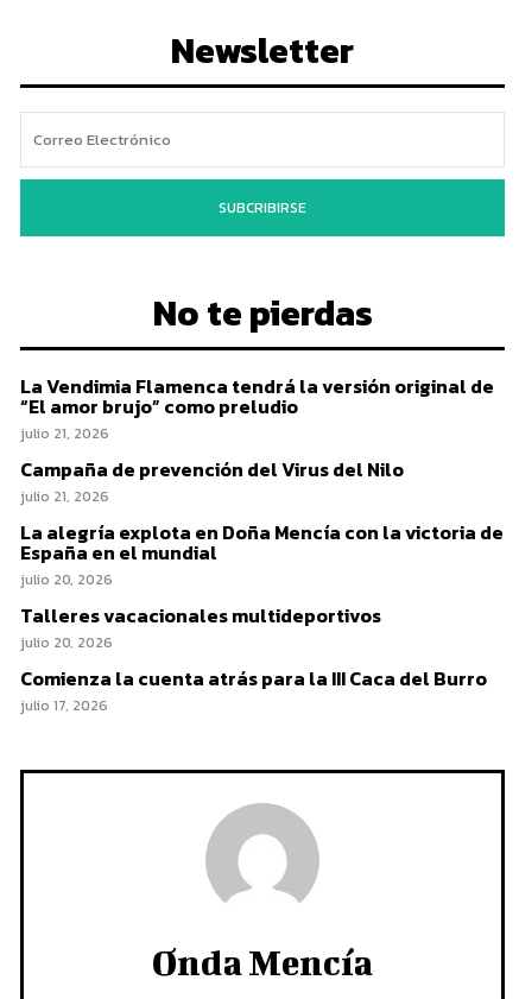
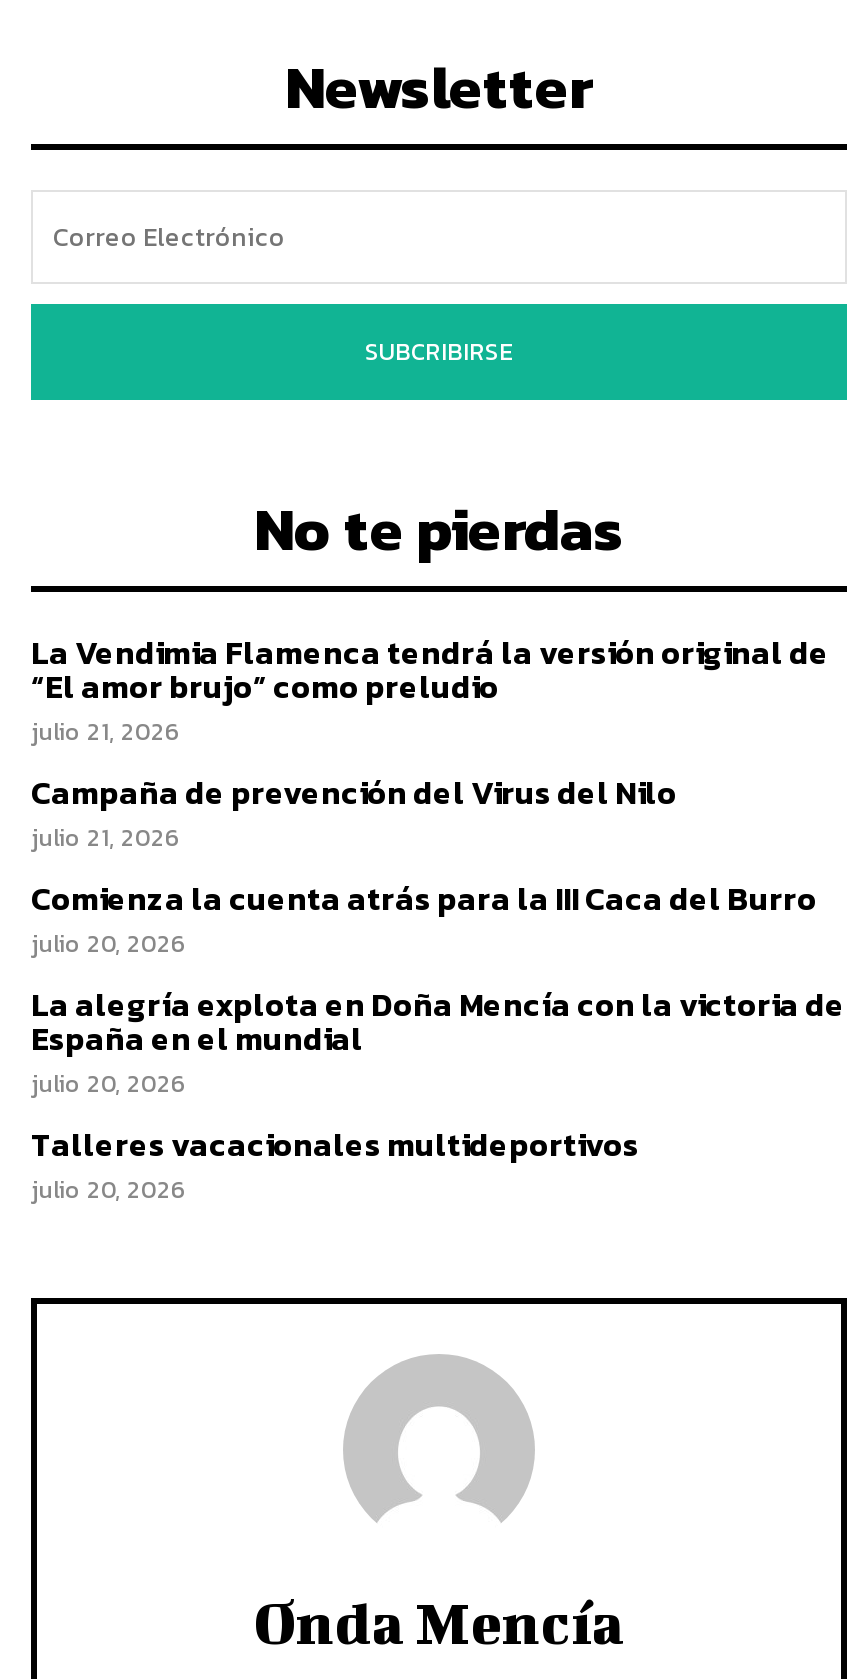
+ julio 20, 2026

moved down: La alegría explota en Doña Mencía con la victoria de | España en el mundial | julio 20, 2026 | Talleres vacacionales multideportivos | julio 20, 2026

moved up: Comienza la cuenta atrás para la III Caca del Burro

- julio 17, 2026
